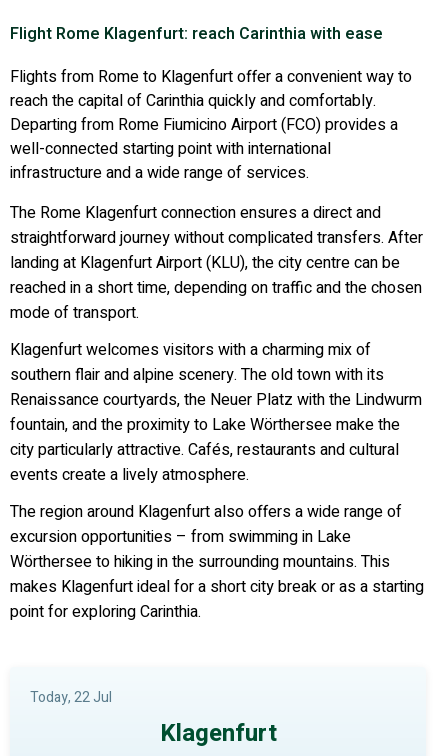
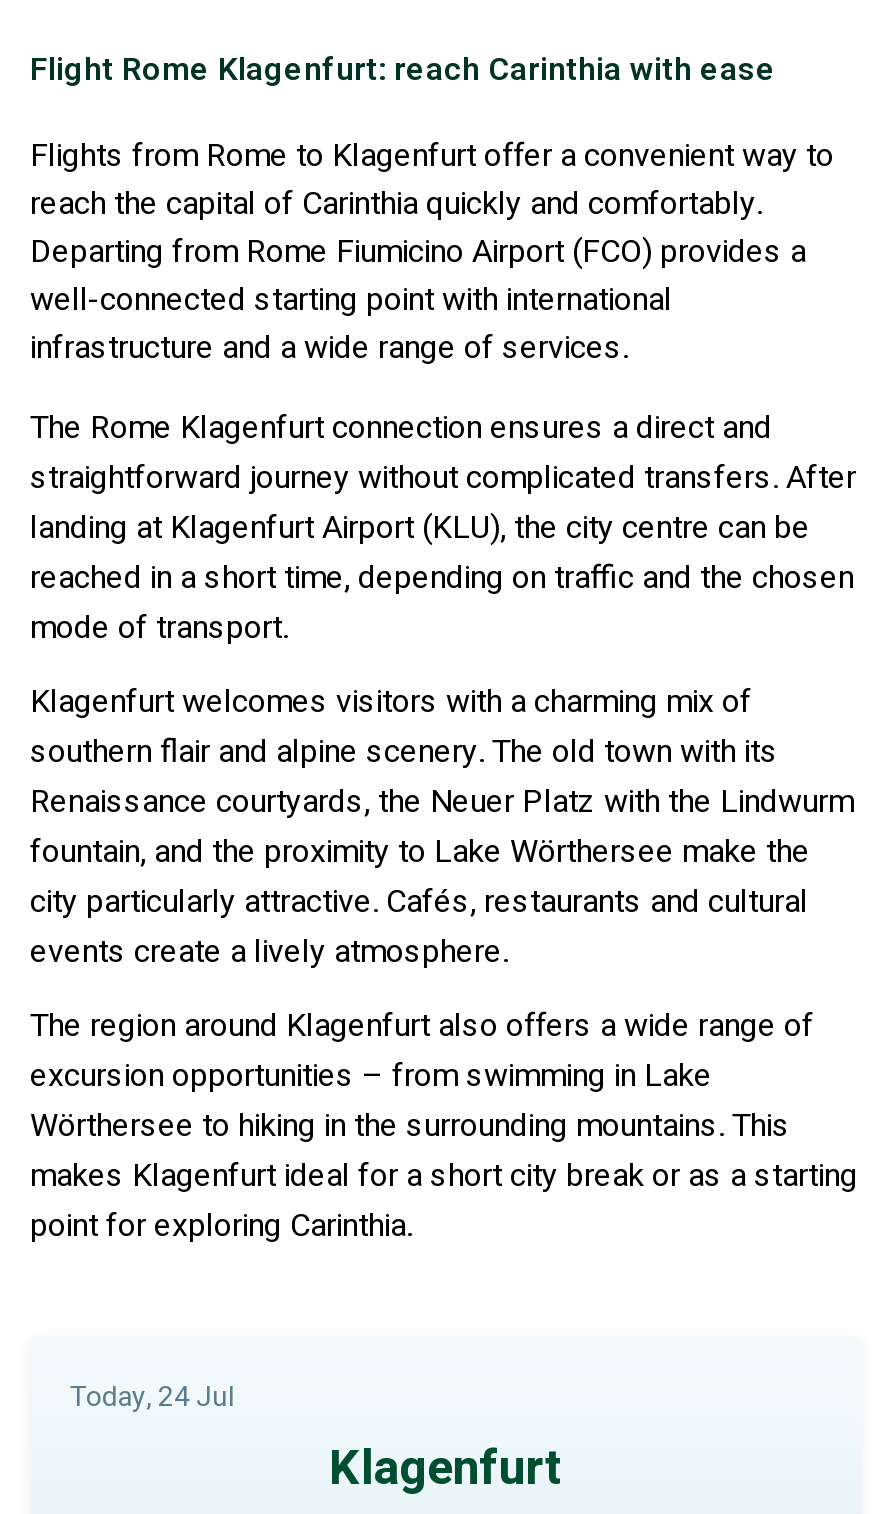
- Today, 22 Jul
+ Today, 24 Jul
